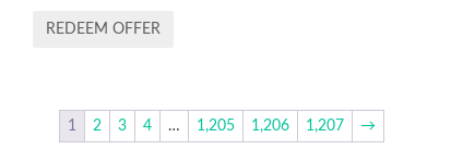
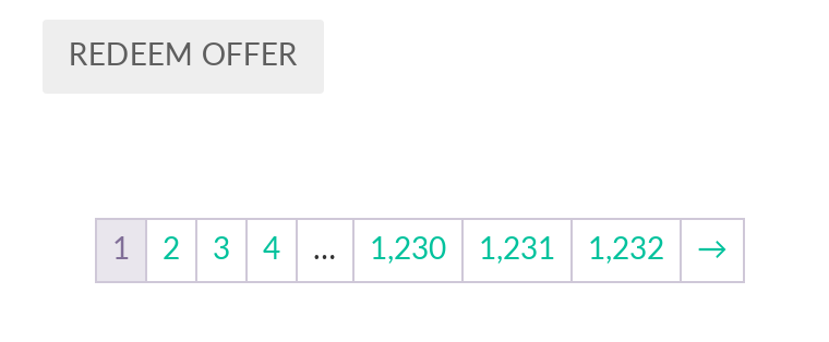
- 1,205
+ 1,230

- 1,206
+ 1,231

- 1,207
+ 1,232
